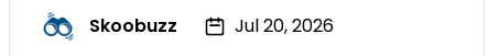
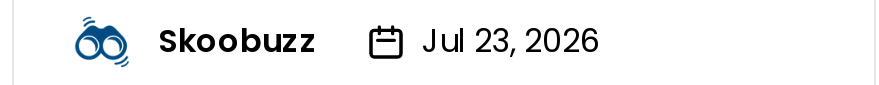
- Jul 20, 2026
+ Jul 23, 2026
